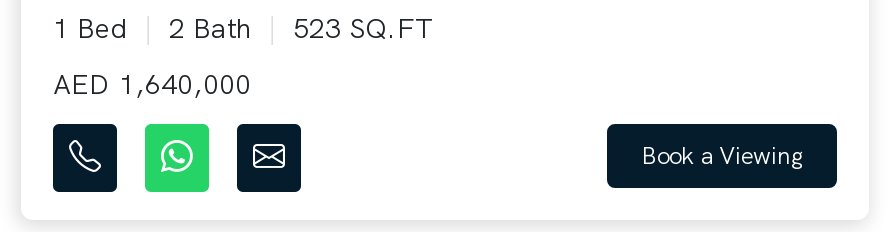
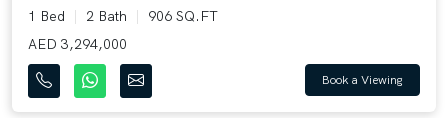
- 1 Bed 2 Bath 523 SQ.FT
+ 1 Bed 2 Bath 906 SQ.FT

- AED 1,640,000
+ AED 3,294,000
